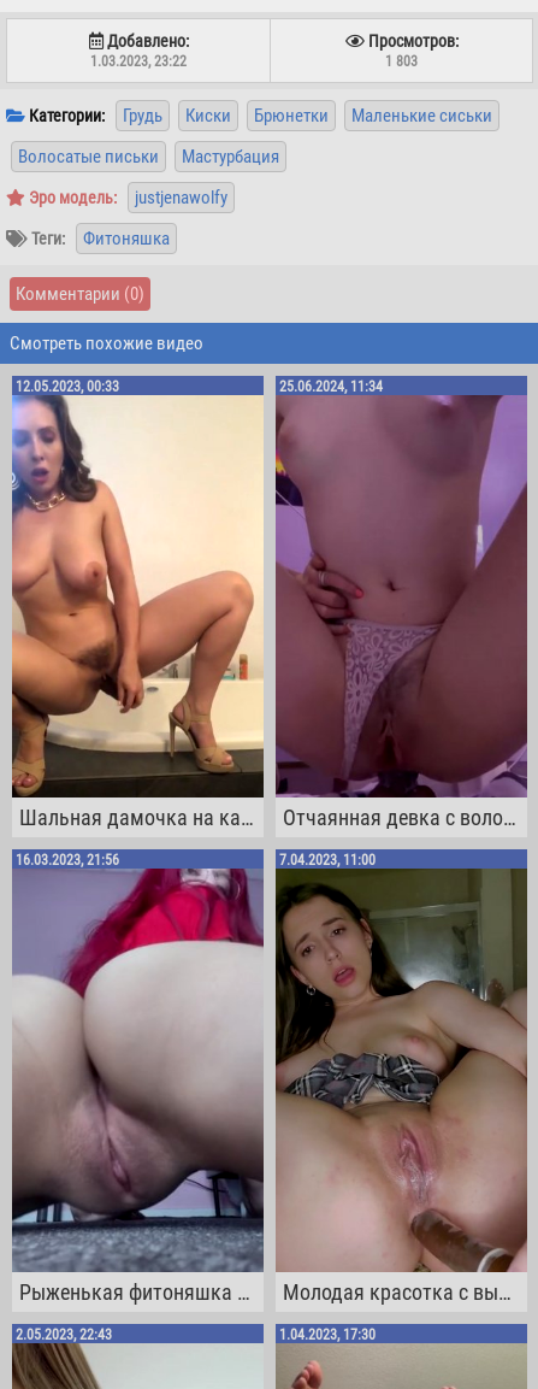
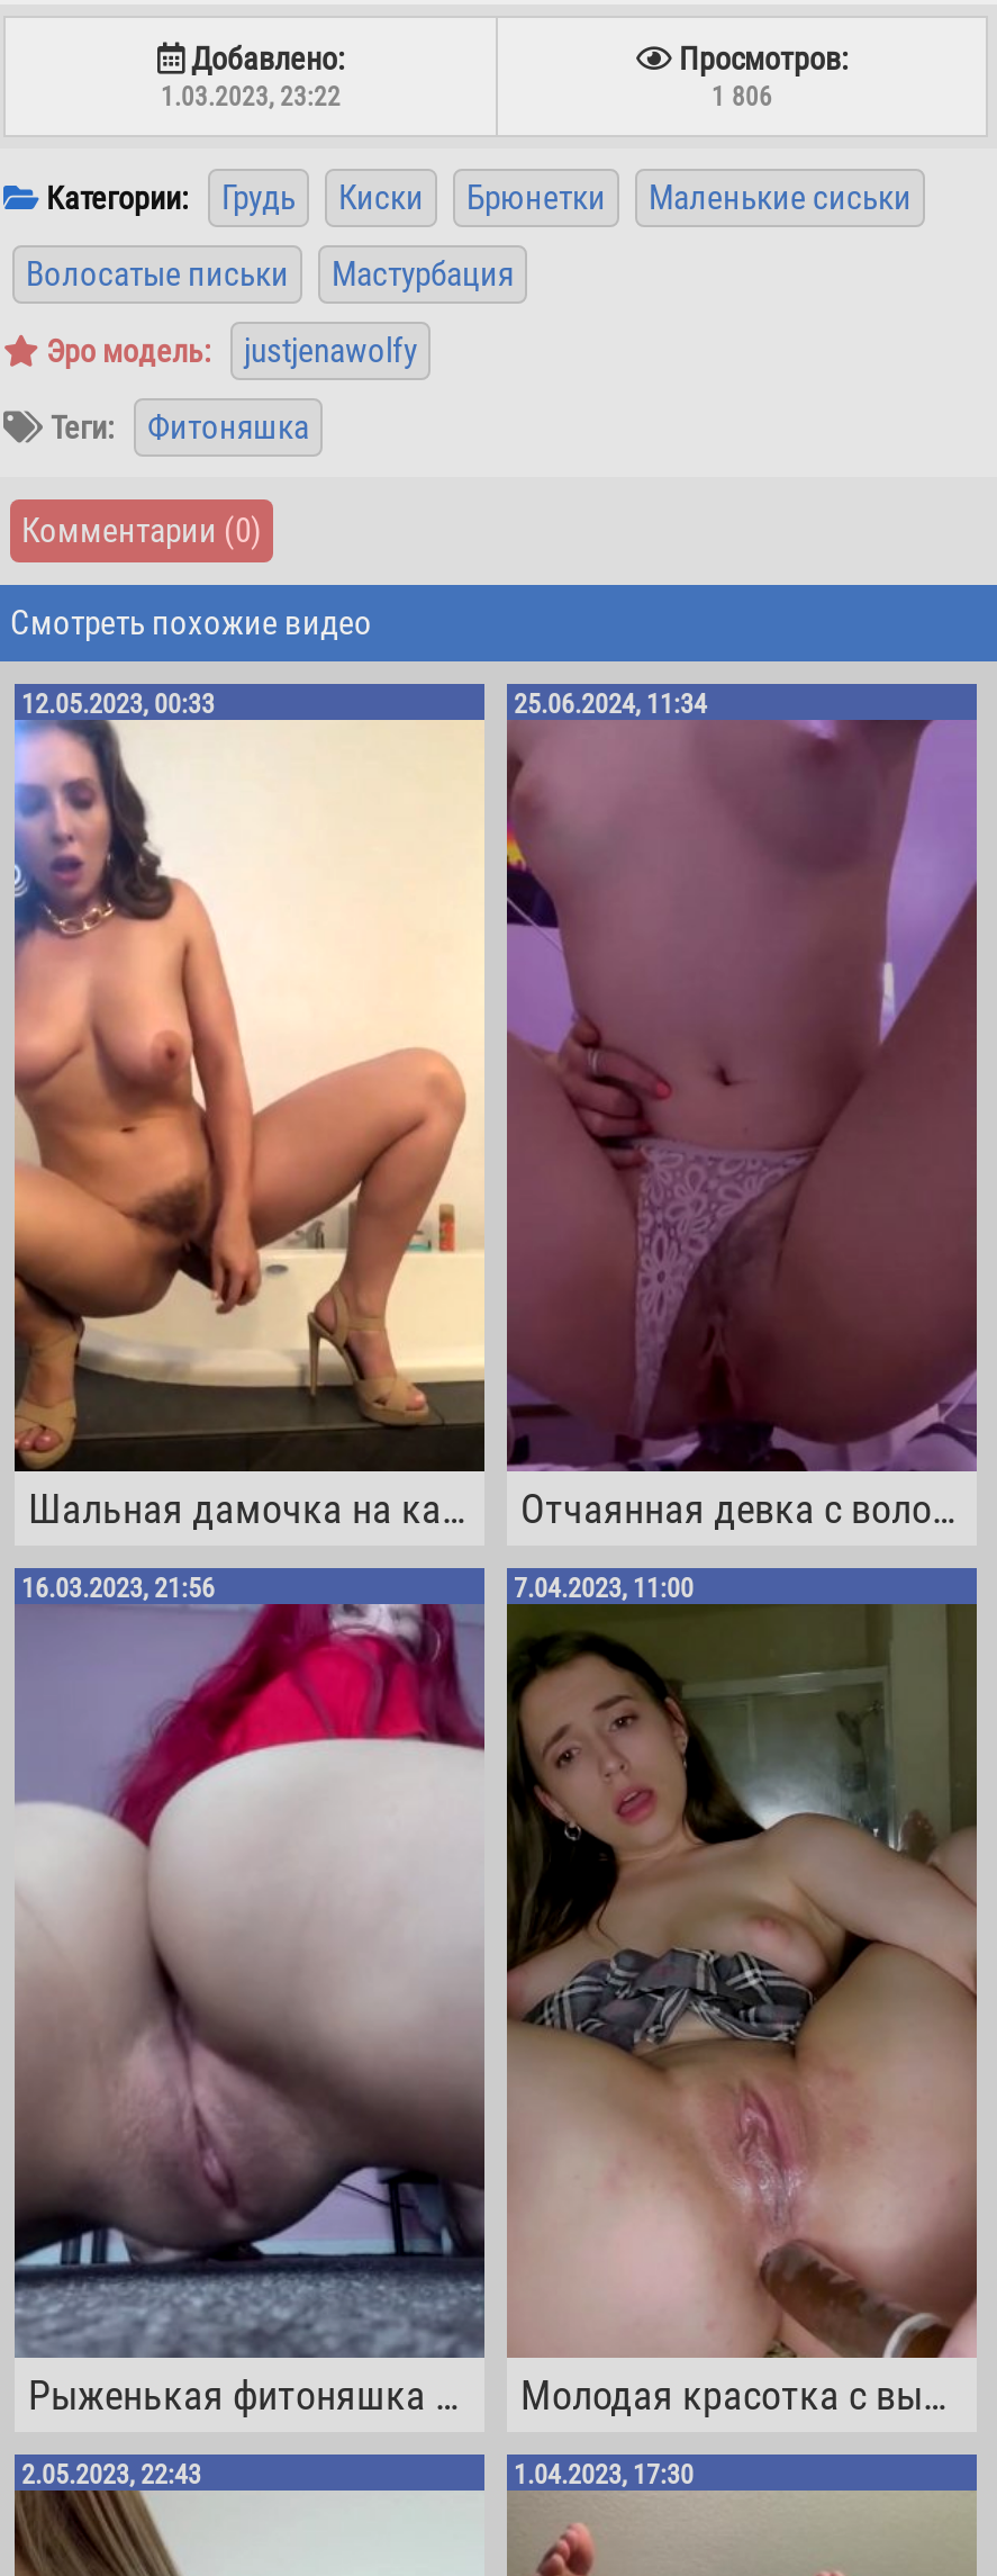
- 1 803
+ 1 806
